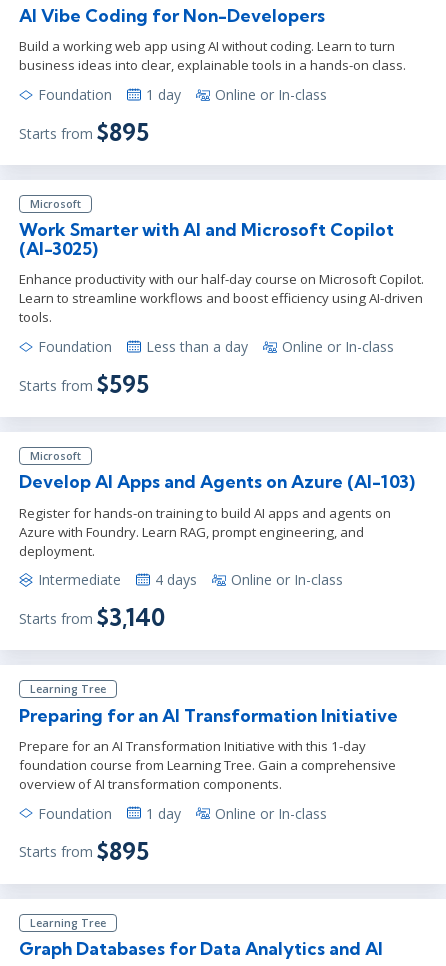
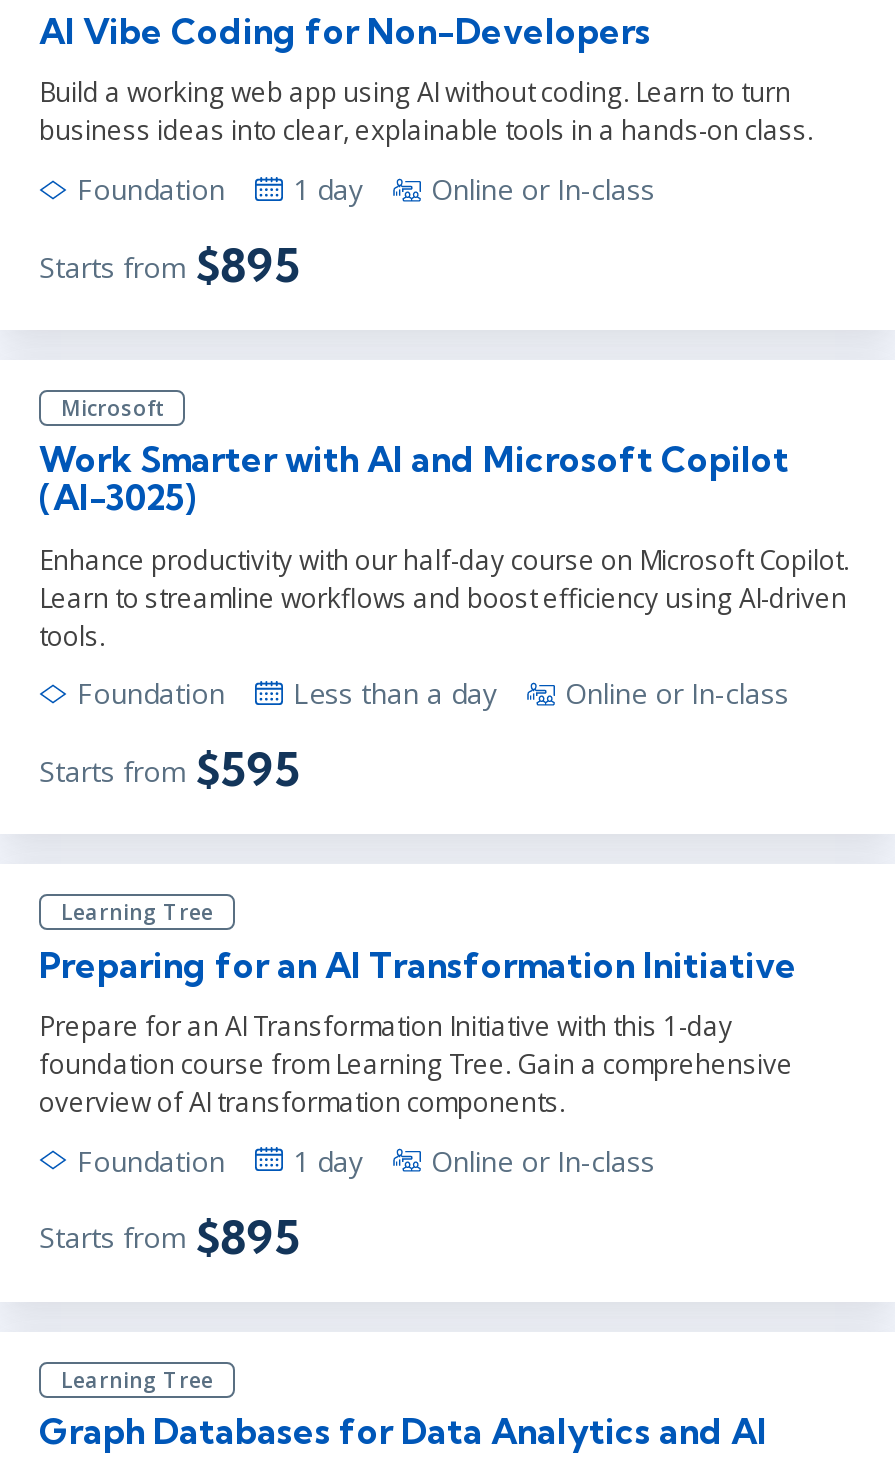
- Microsoft
- Develop AI Apps and Agents on Azure (AI-103)
- Register for hands-on training to build AI apps and agents on
- Azure with Foundry. Learn RAG, prompt engineering, and
- deployment.
- Intermediate
- 4 days
- Online or In-class
- Starts from $3,140
